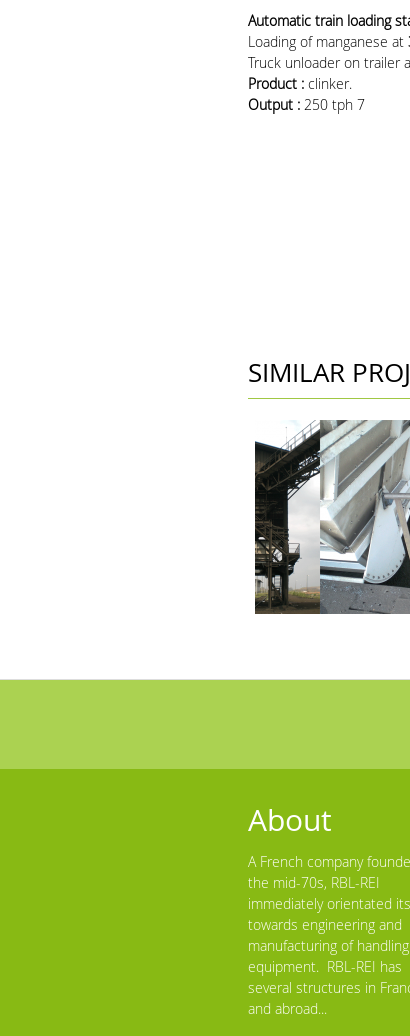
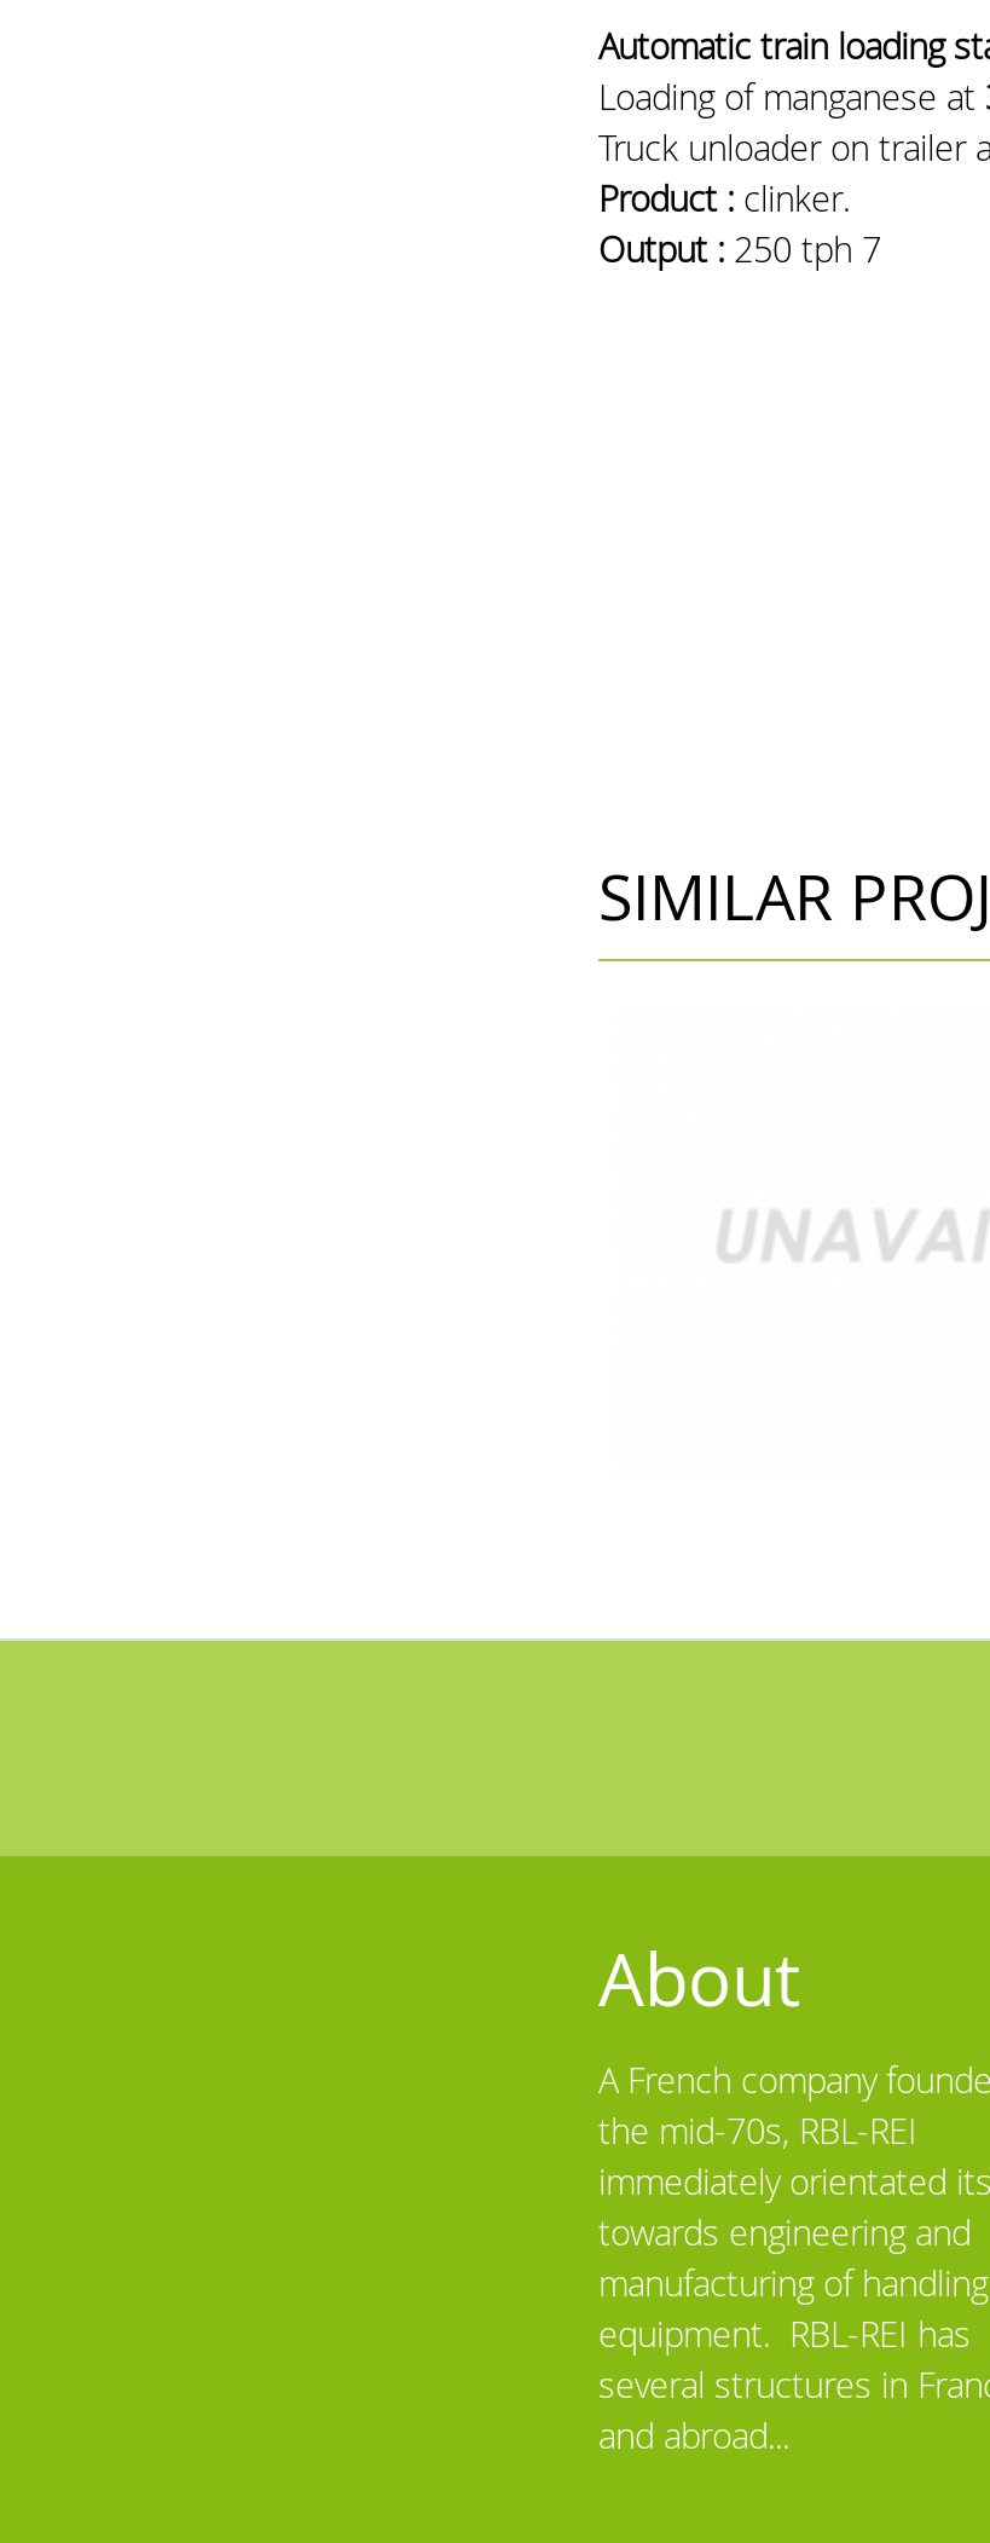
- [image]
